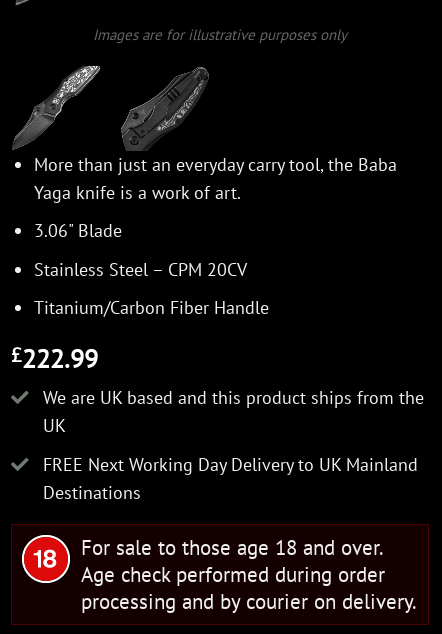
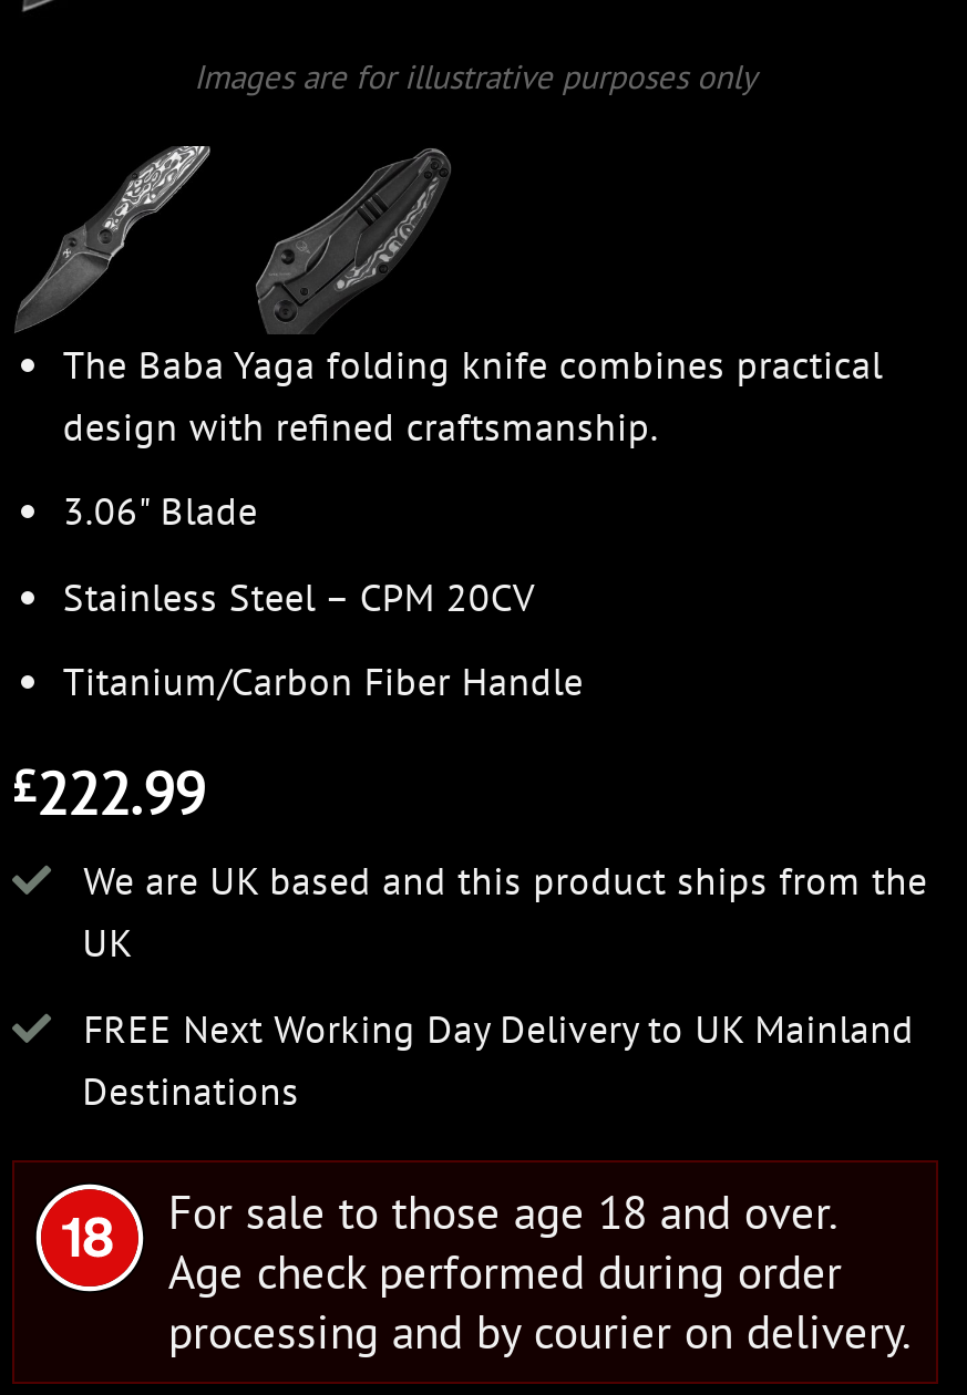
- More than just an everyday carry tool, the Baba
- Yaga knife is a work of art.
+ The Baba Yaga folding knife combines practical
+ design with refined craftsmanship.
